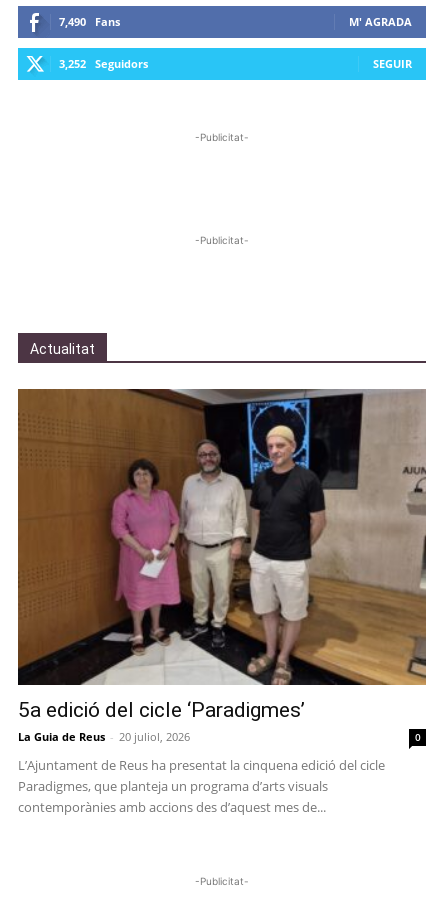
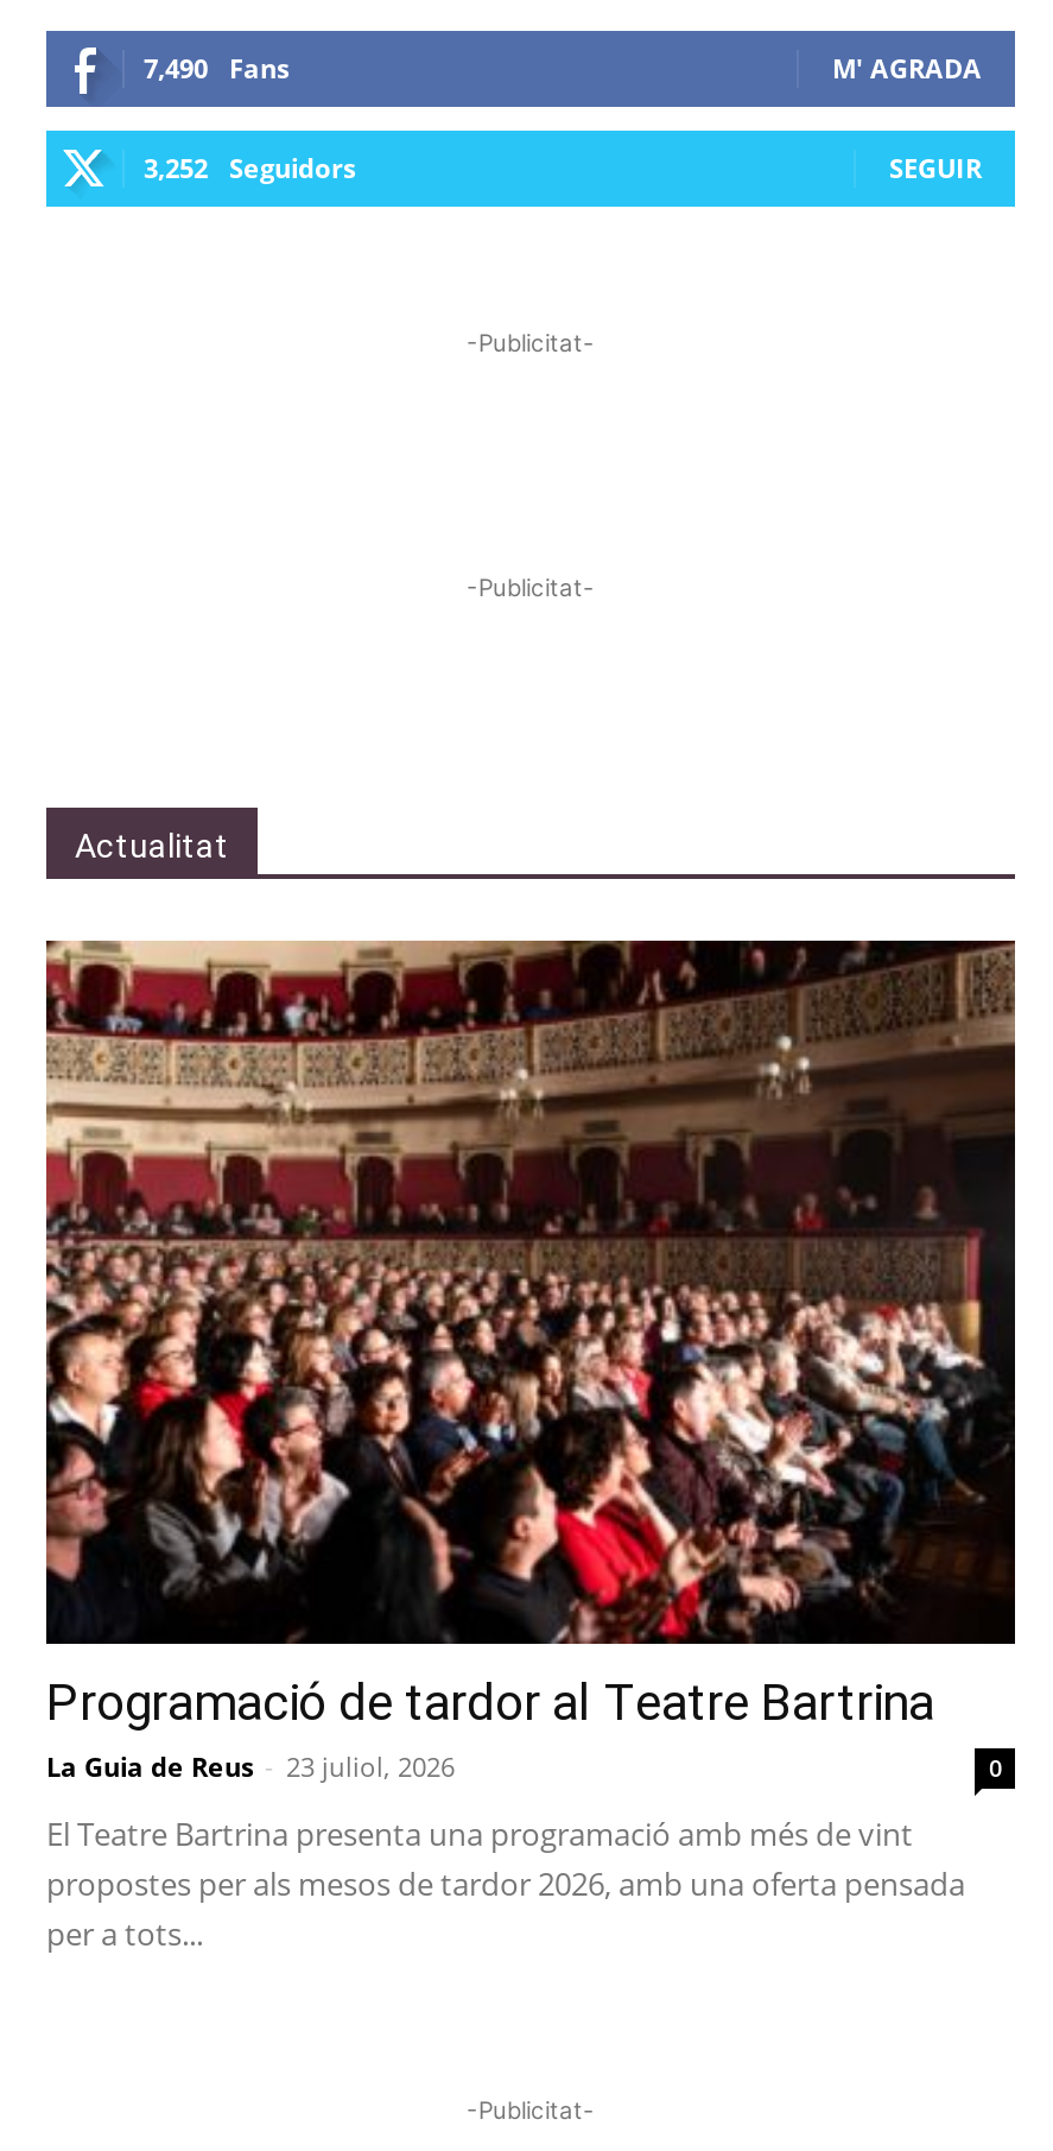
- [image]
- 5a edició del cicle ‘Paradigmes’
- La Guia de Reus - 20 juliol, 2026
+ [image]
+ Programació de tardor al Teatre Bartrina
+ La Guia de Reus - 23 juliol, 2026

- L’Ajuntament de Reus ha presentat la cinquena edició del cicle
- Paradigmes, que planteja un programa d’arts visuals
- contemporànies amb accions des d’aquest mes de...
+ El Teatre Bartrina presenta una programació amb més de vint
+ propostes per als mesos de tardor 2026, amb una oferta pensada
+ per a tots...
